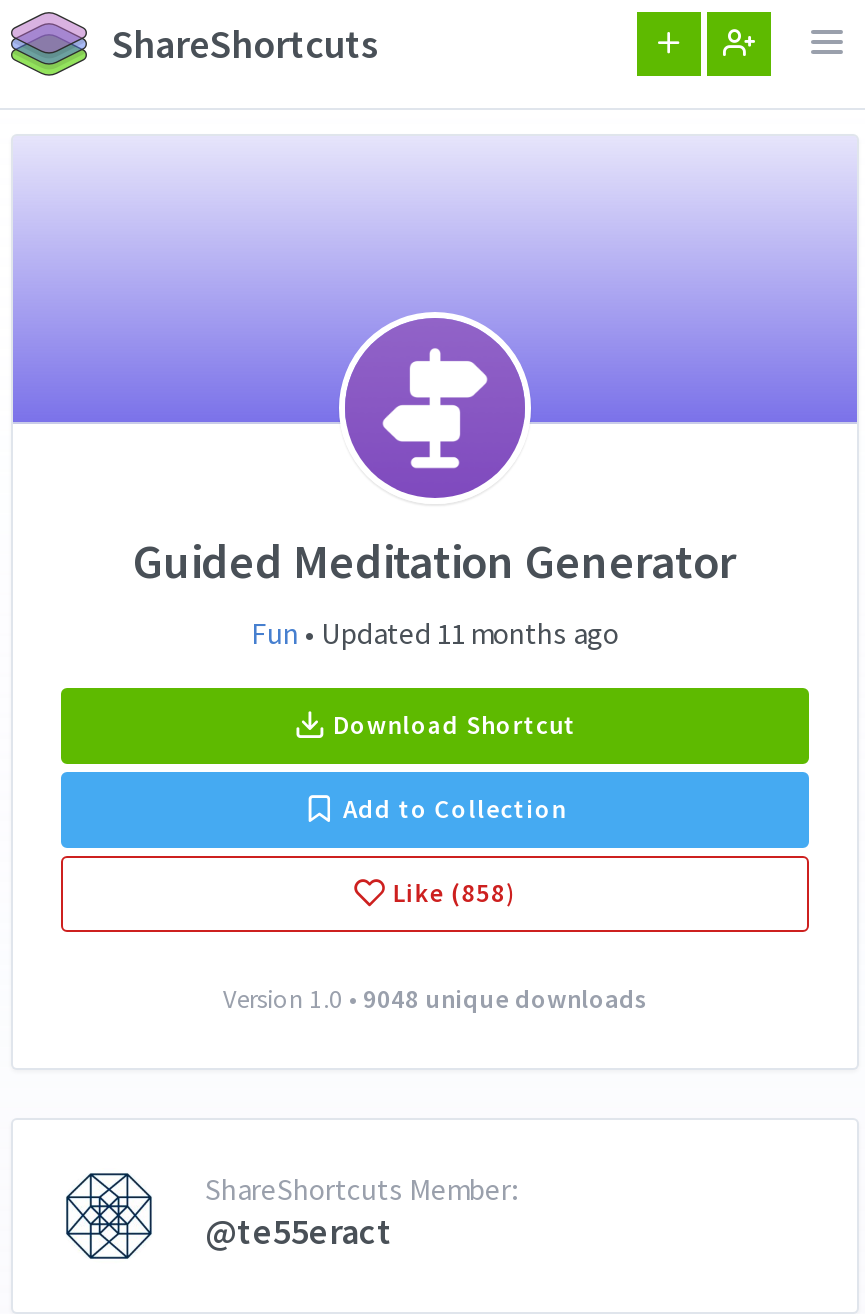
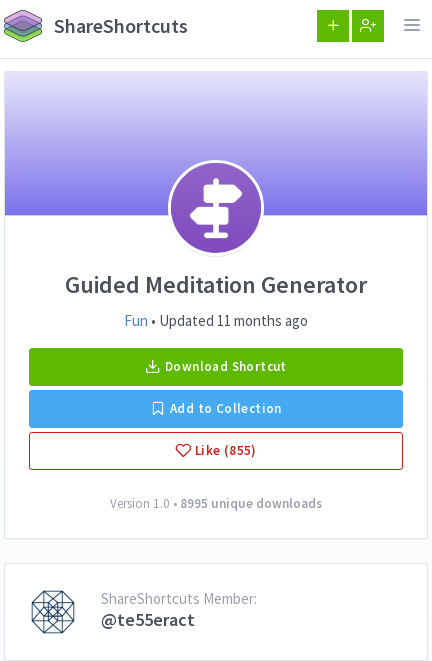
- Like (858)
+ Like (855)

- Version 1.0 • 9048 unique downloads
+ Version 1.0 • 8995 unique downloads
